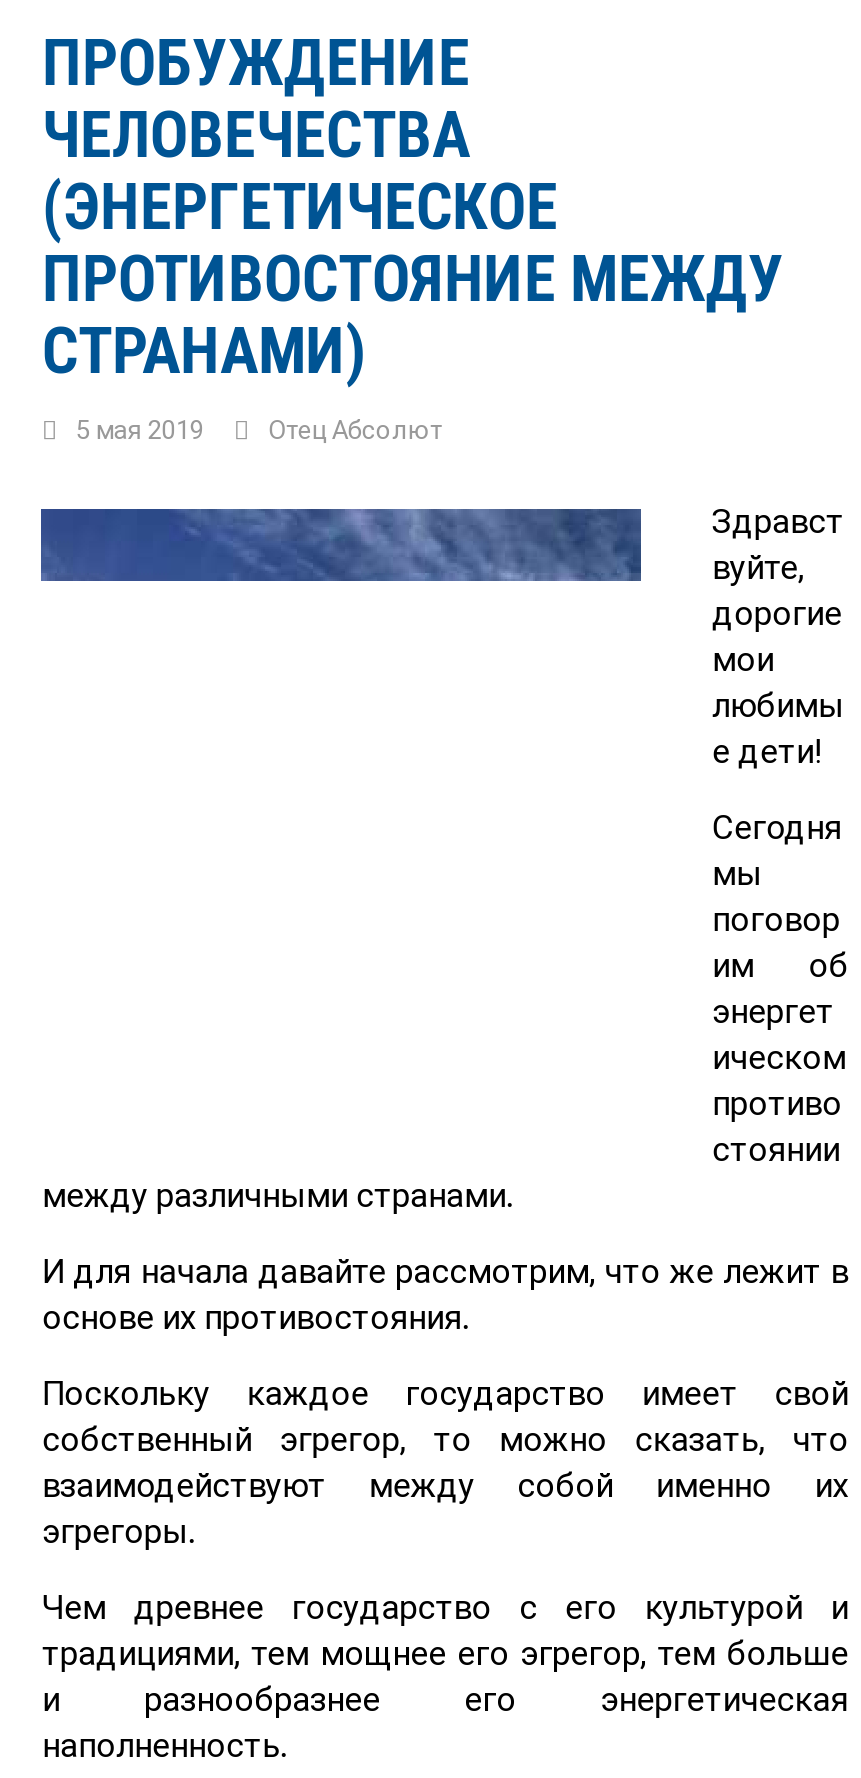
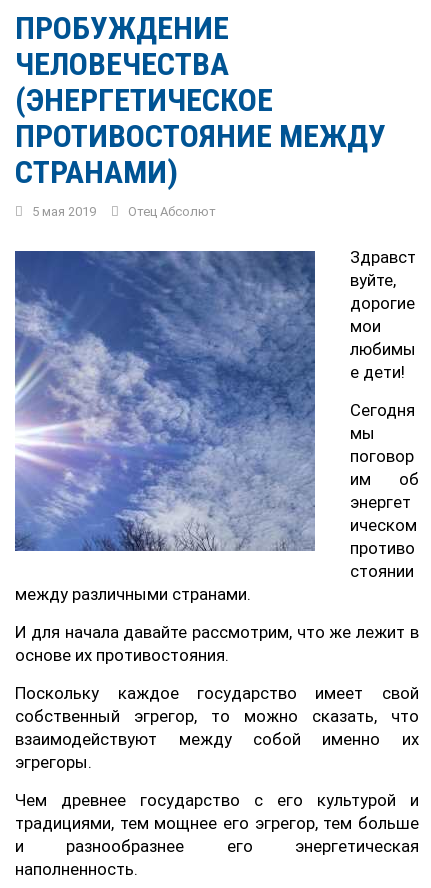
+ [image]
